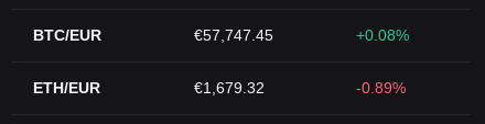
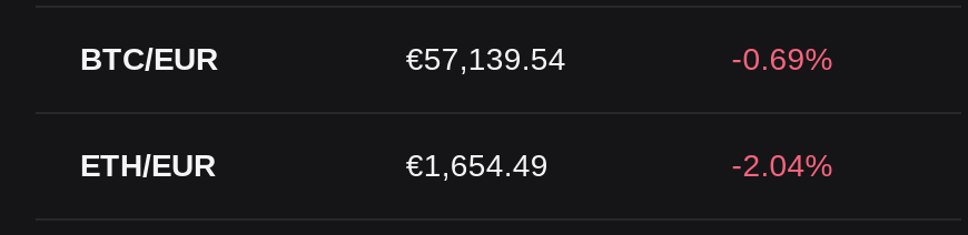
- €57,747.45
+ €57,139.54

- +0.08%
+ -0.69%

- €1,679.32
+ €1,654.49

- -0.89%
+ -2.04%
